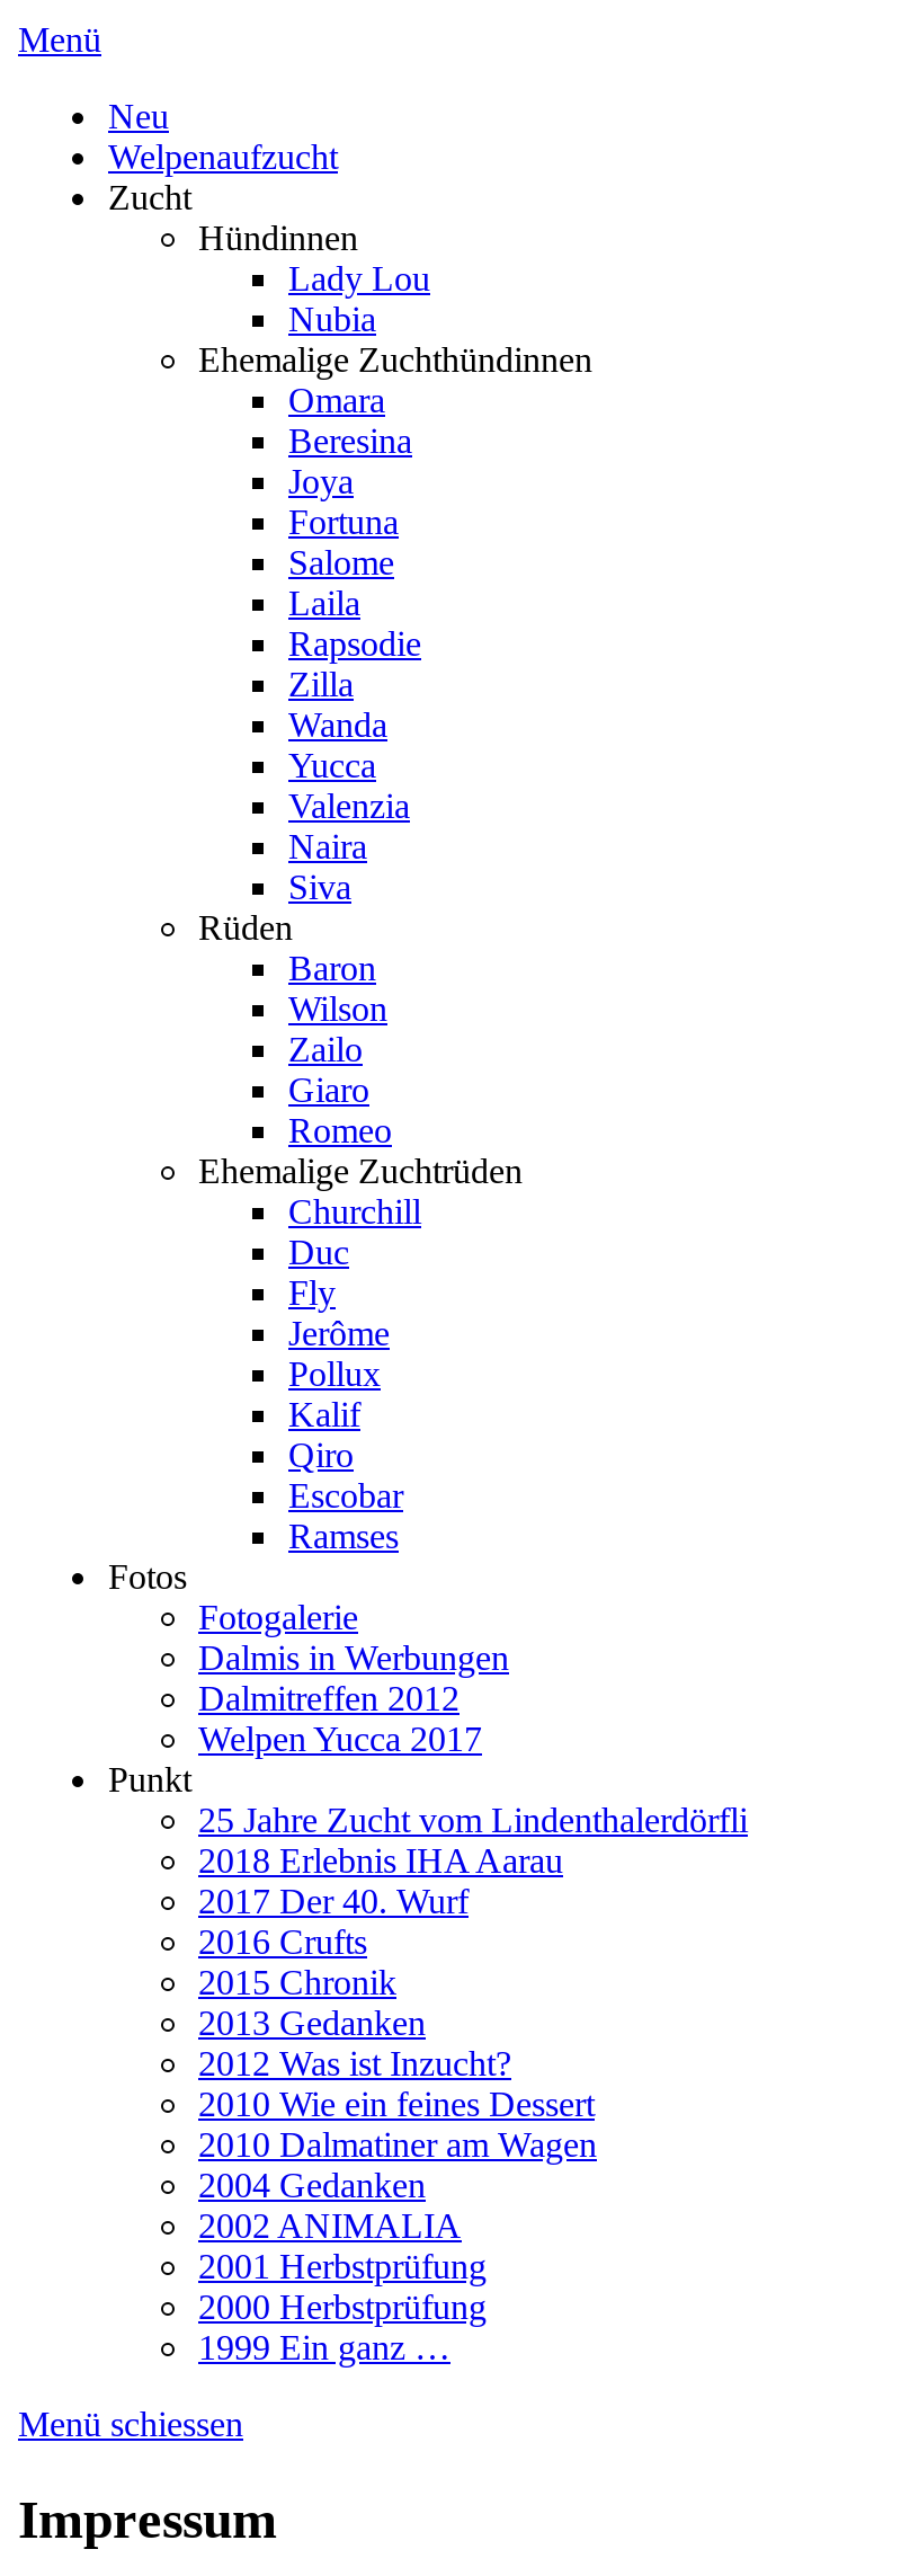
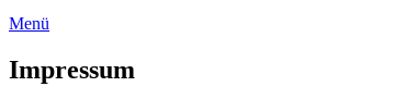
- Neu
- Welpenaufzucht
- Zucht
- Hündinnen
- Lady Lou
- Nubia
- Ehemalige Zuchthündinnen
- Omara
- Beresina
- Joya
- Fortuna
- Salome
- Laila
- Rapsodie
- Zilla
- Wanda
- Yucca
- Valenzia
- Naira
- Siva
- Rüden
- Baron
- Wilson
- Zailo
- Giaro
- Romeo
- Ehemalige Zuchtrüden
- Churchill
- Duc
- Fly
- Jerôme
- Pollux
- Kalif
- Qiro
- Escobar
- Ramses
- Fotos
- Fotogalerie
- Dalmis in Werbungen
- Dalmitreffen 2012
- Welpen Yucca 2017
- Punkt
- 25 Jahre Zucht vom Lindenthalerdörfli
- 2018 Erlebnis IHA Aarau
- 2017 Der 40. Wurf
- 2016 Crufts
- 2015 Chronik
- 2013 Gedanken
- 2012 Was ist Inzucht?
- 2010 Wie ein feines Dessert
- 2010 Dalmatiner am Wagen
- 2004 Gedanken
- 2002 ANIMALIA
- 2001 Herbstprüfung
- 2000 Herbstprüfung
- 1999 Ein ganz …
- Menü schiessen
